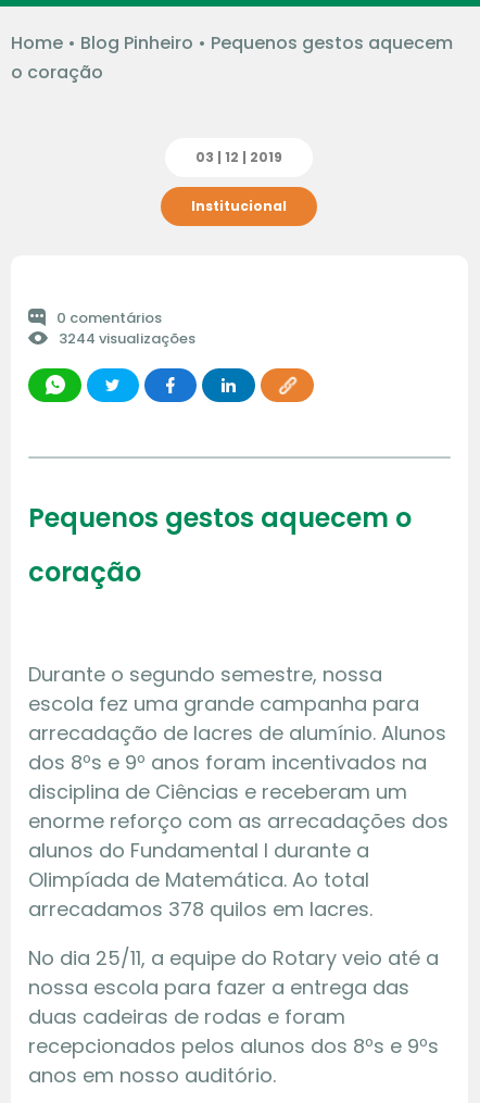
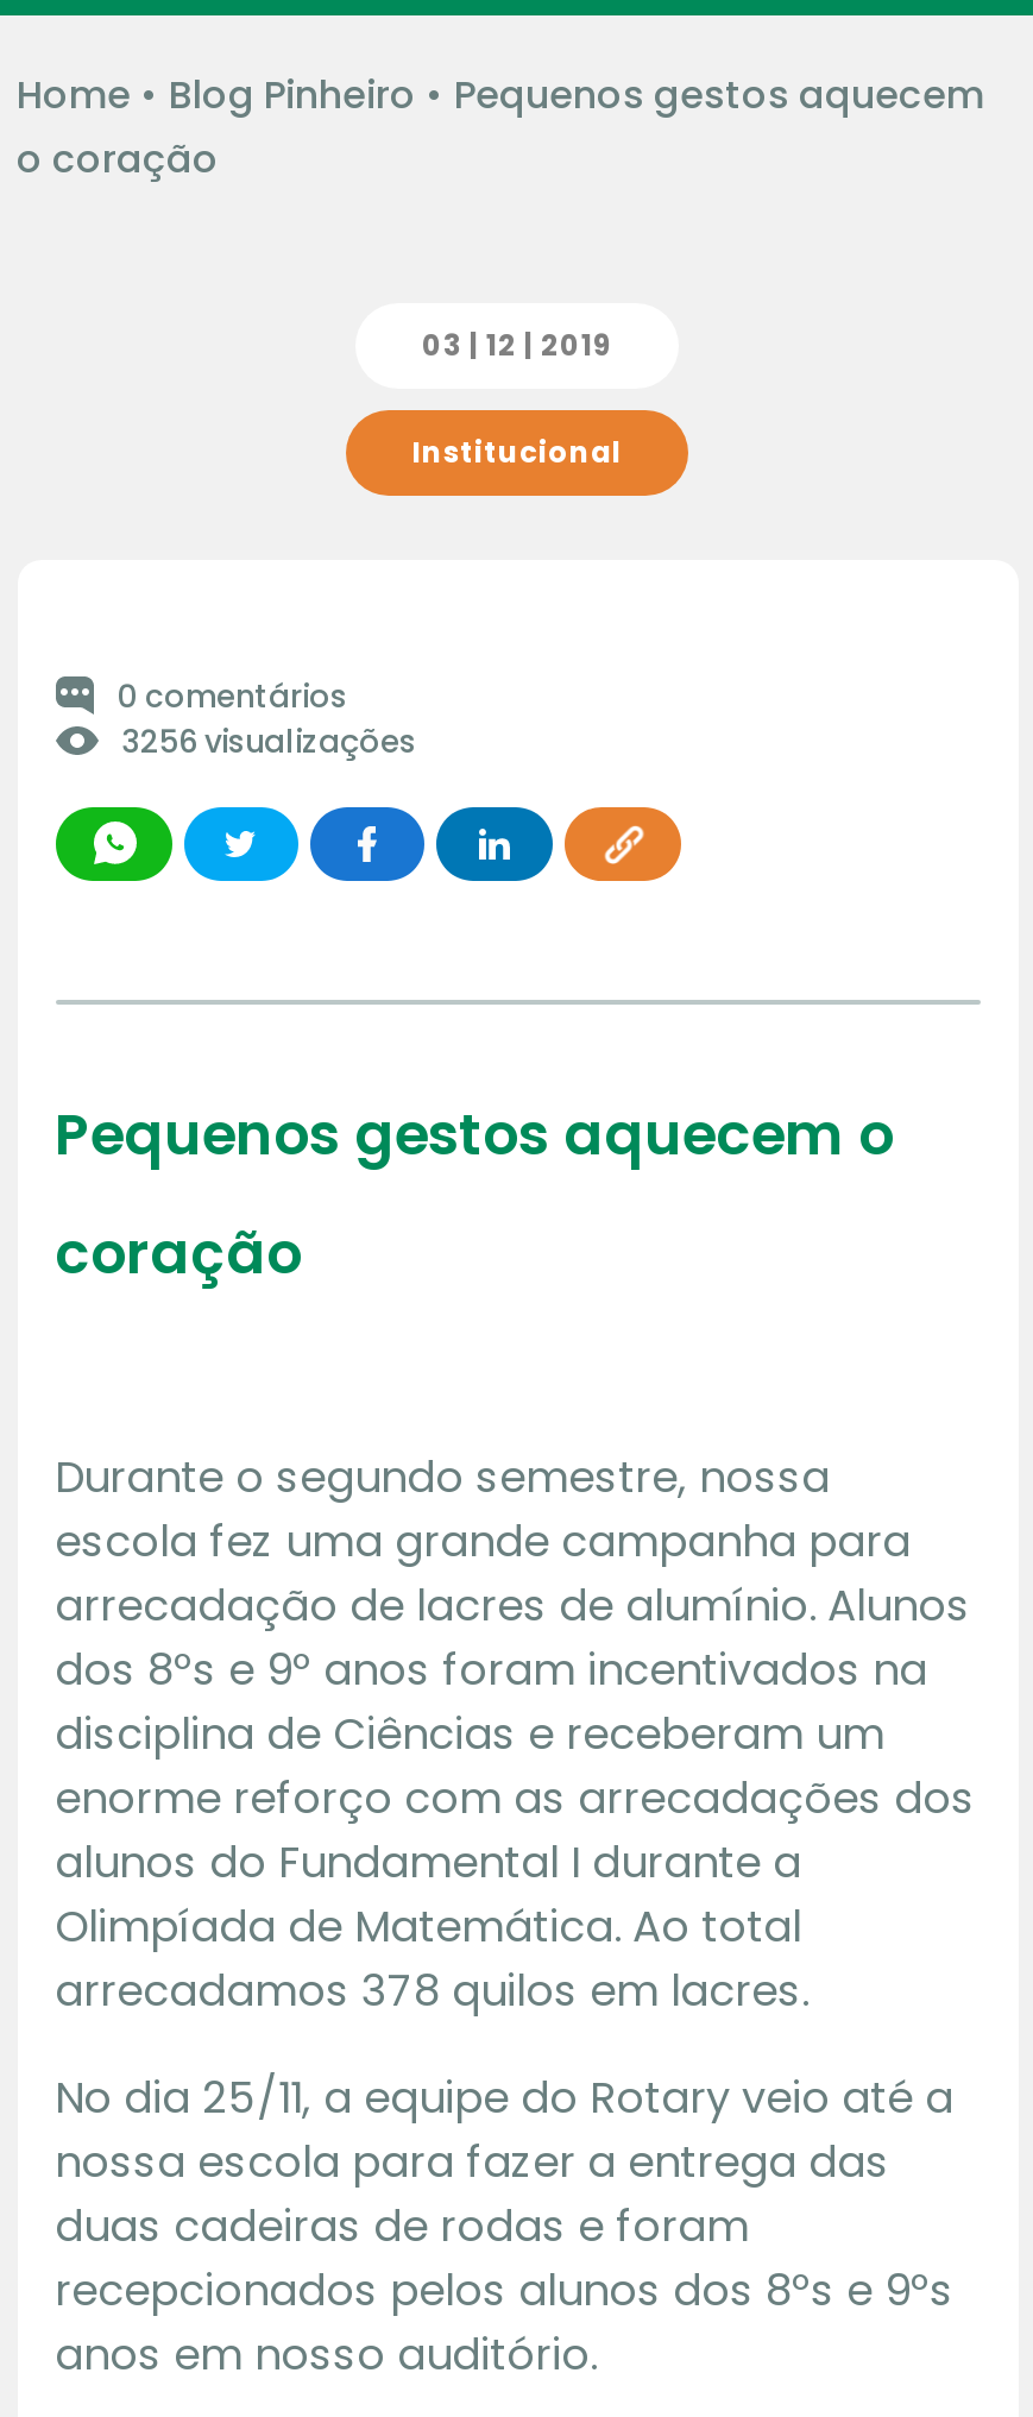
- 3244 visualizações
+ 3256 visualizações
